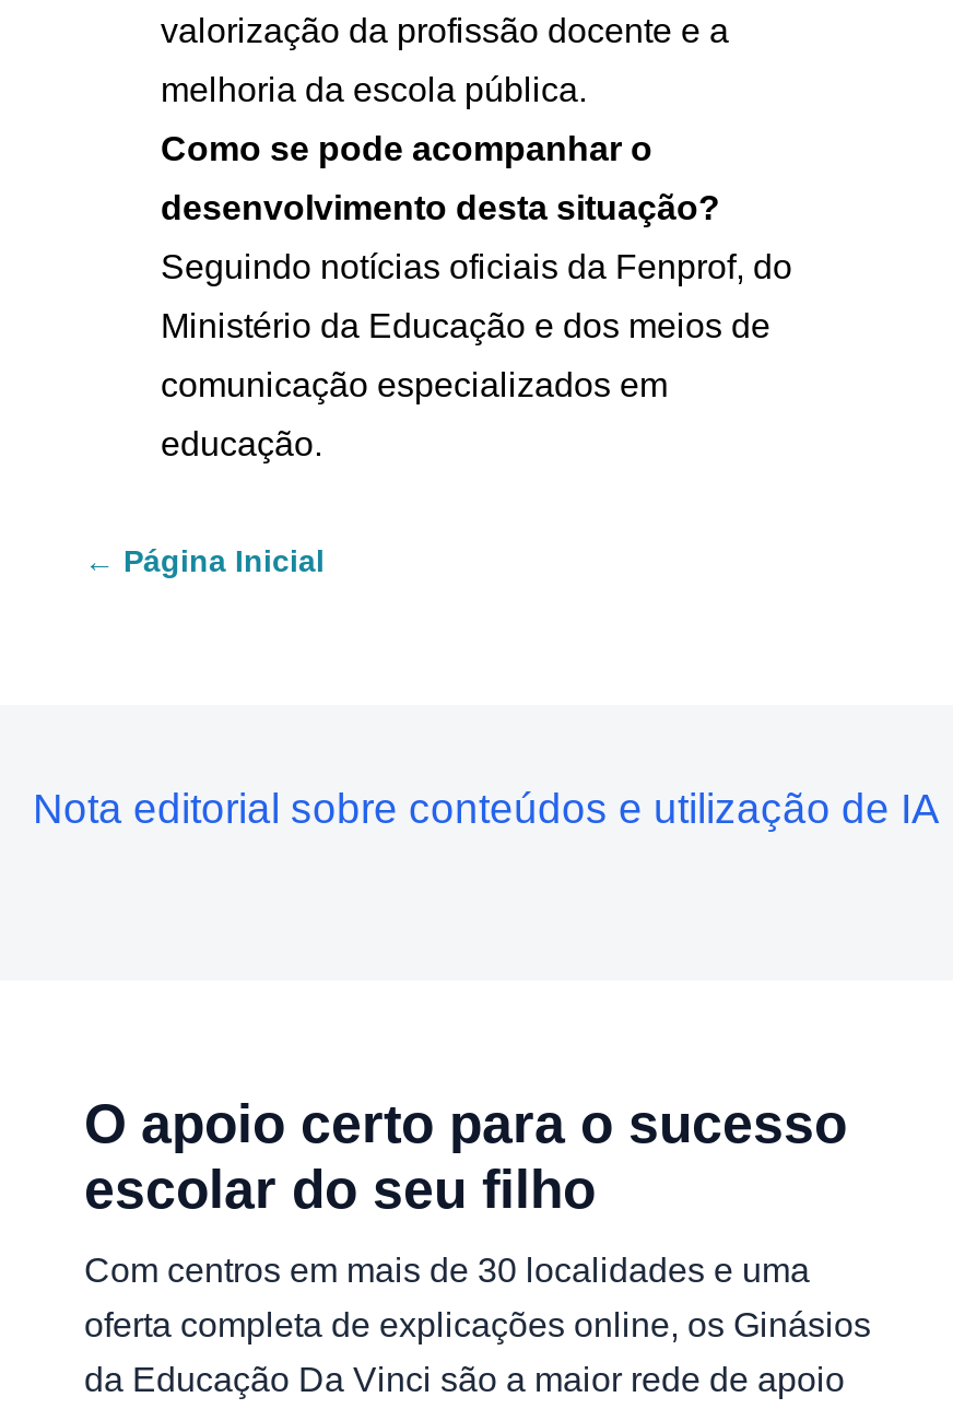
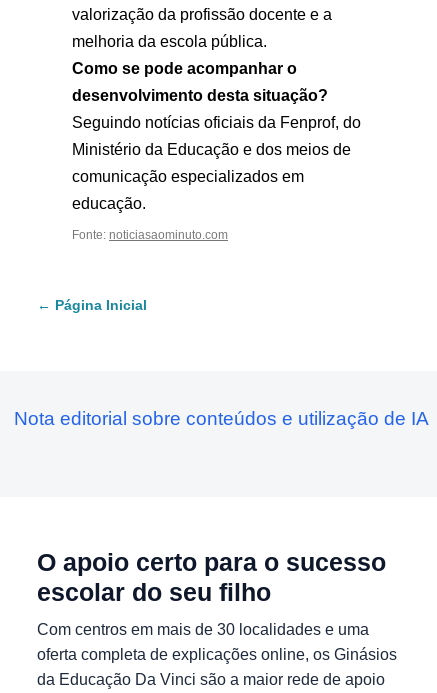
+ Fonte: noticiasaominuto.com
